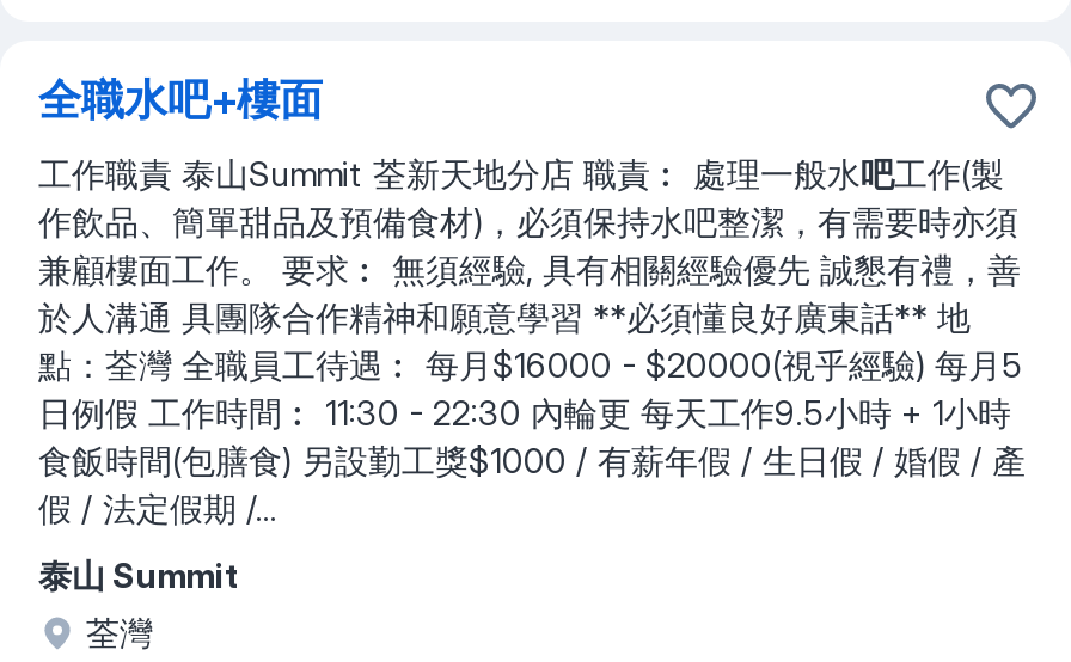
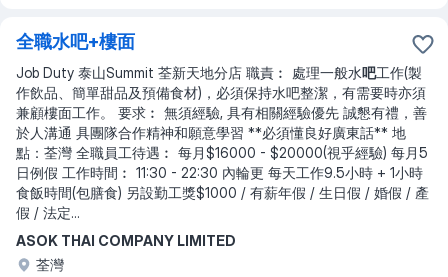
- 工作職責 泰山Summit 荃新天地分店 職責︰ 處理一般水吧工作(製
+ Job Duty 泰山Summit 荃新天地分店 職責︰ 處理一般水吧工作(製

- 假 / 法定假期 /...
+ 假 / 法定...

- 泰山 Summit
+ ASOK THAI COMPANY LIMITED
